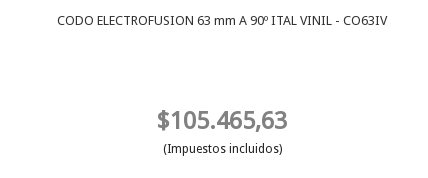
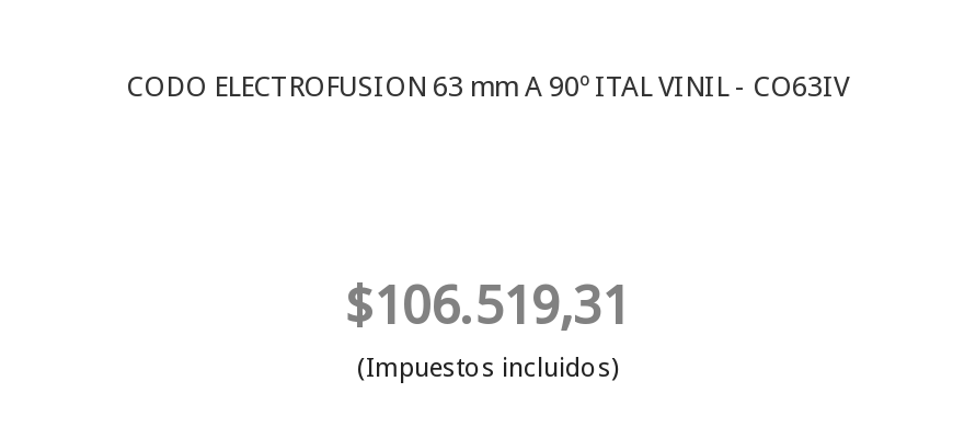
- $105.465,63
+ $106.519,31
